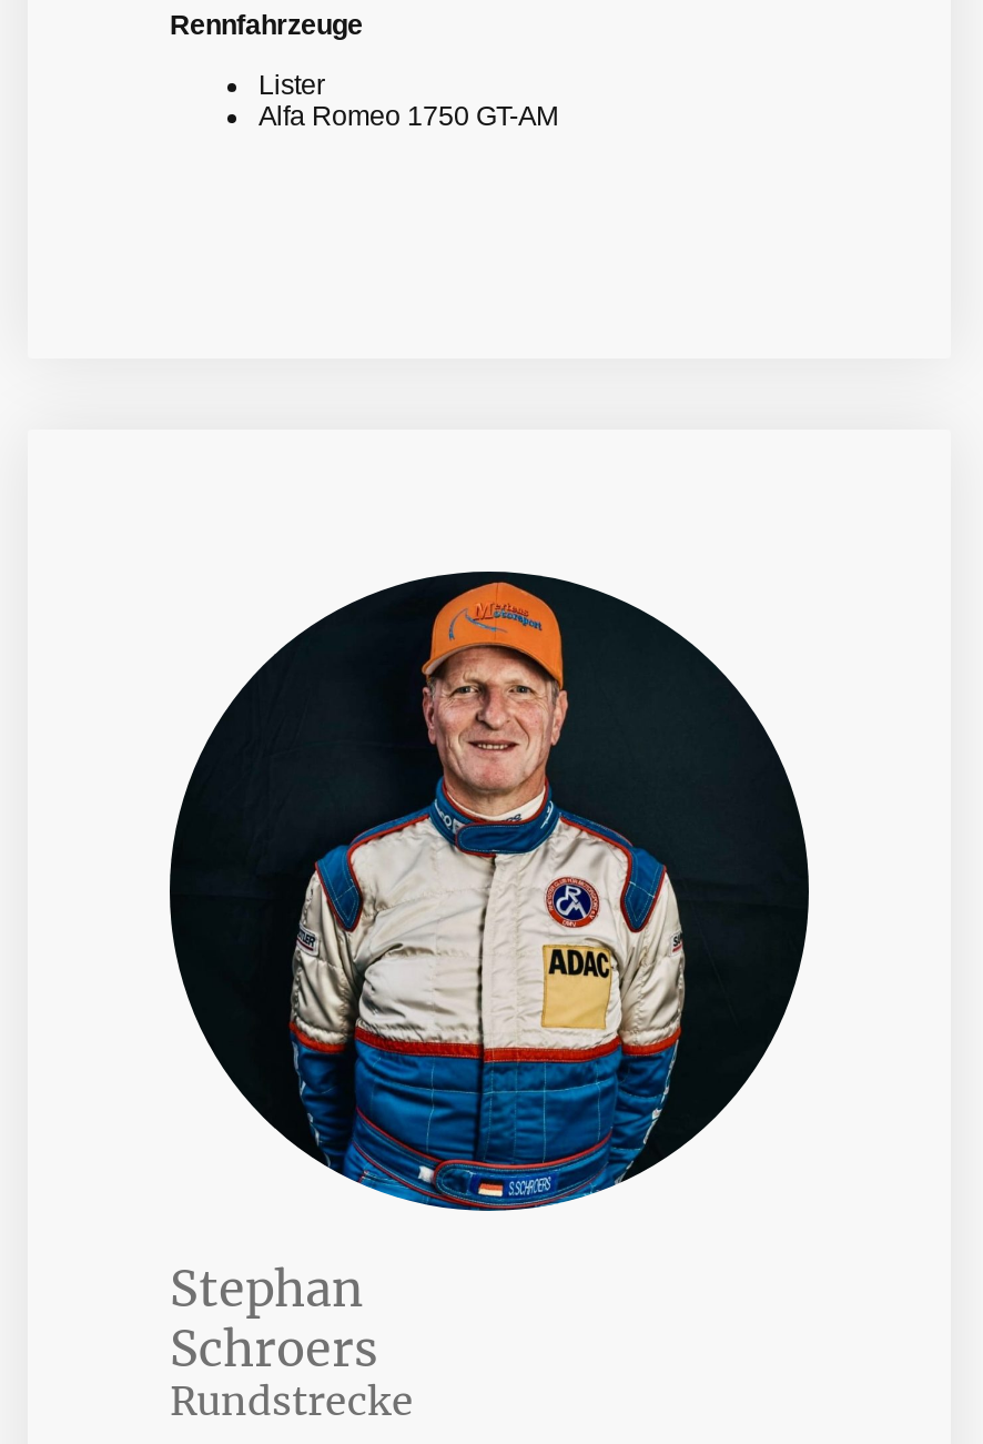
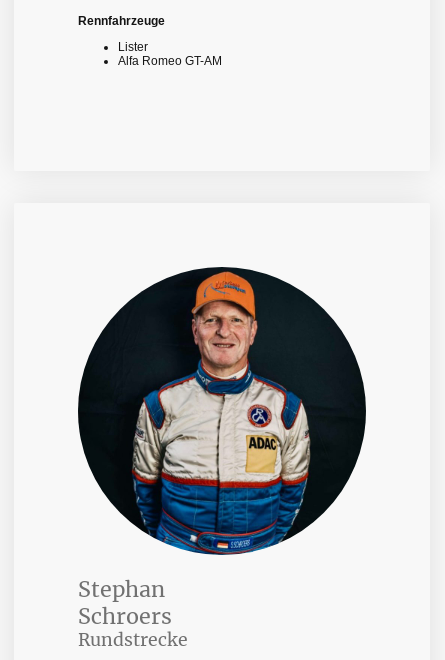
- Alfa Romeo 1750 GT-AM
+ Alfa Romeo GT-AM
